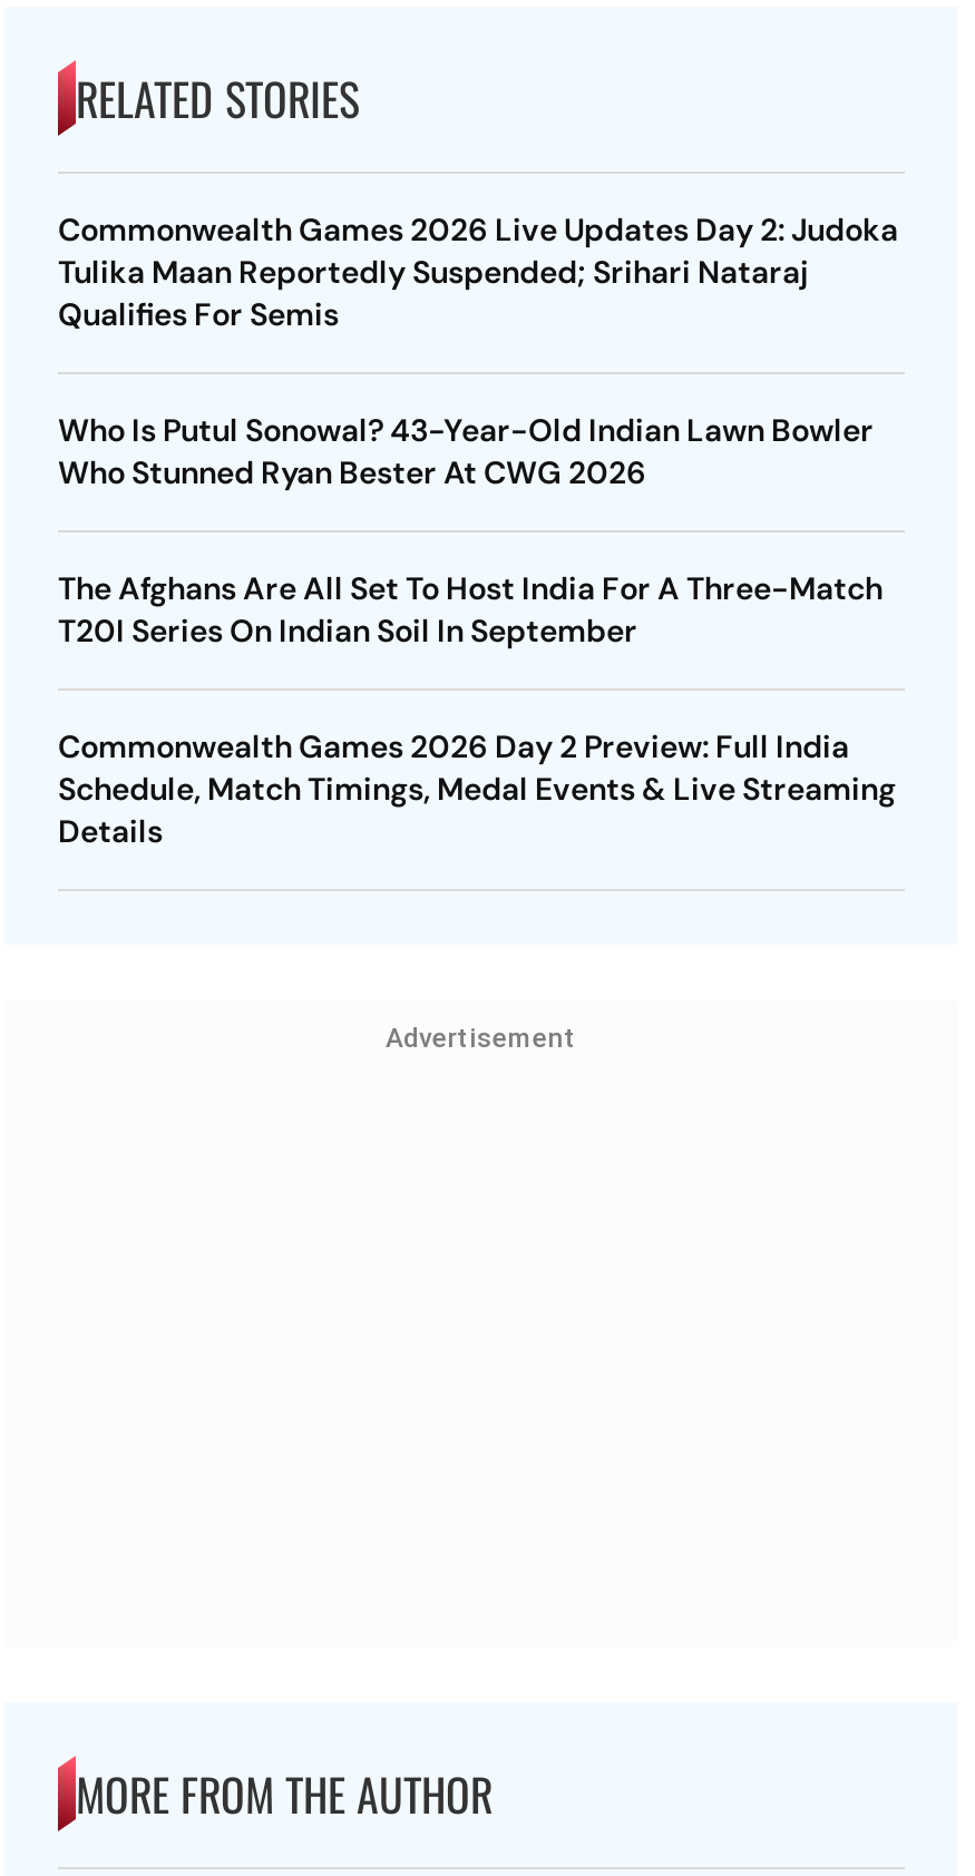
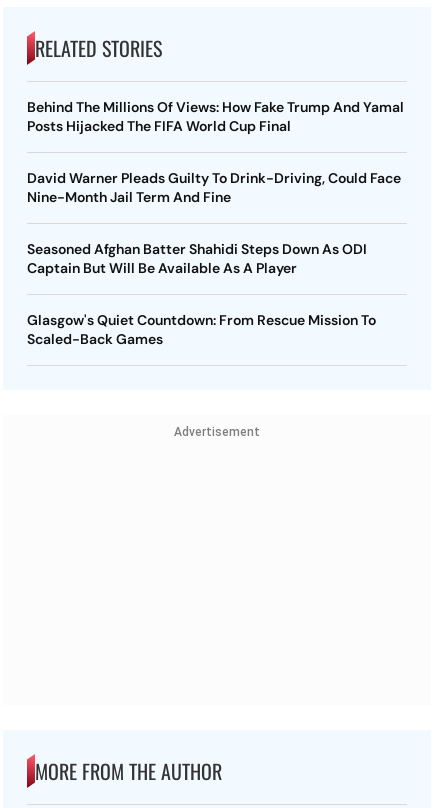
- Commonwealth Games 2026 Live Updates Day 2: Judoka
- Tulika Maan Reportedly Suspended; Srihari Nataraj
- Qualifies For Semis
+ Behind The Millions Of Views: How Fake Trump And Yamal
+ Posts Hijacked The FIFA World Cup Final

- Who Is Putul Sonowal? 43-Year-Old Indian Lawn Bowler
- Who Stunned Ryan Bester At CWG 2026
+ David Warner Pleads Guilty To Drink-Driving, Could Face
+ Nine-Month Jail Term And Fine

- The Afghans Are All Set To Host India For A Three-Match
- T20I Series On Indian Soil In September
+ Seasoned Afghan Batter Shahidi Steps Down As ODI
+ Captain But Will Be Available As A Player

- Commonwealth Games 2026 Day 2 Preview: Full India
- Schedule, Match Timings, Medal Events & Live Streaming
- Details
+ Glasgow's Quiet Countdown: From Rescue Mission To
+ Scaled-Back Games
